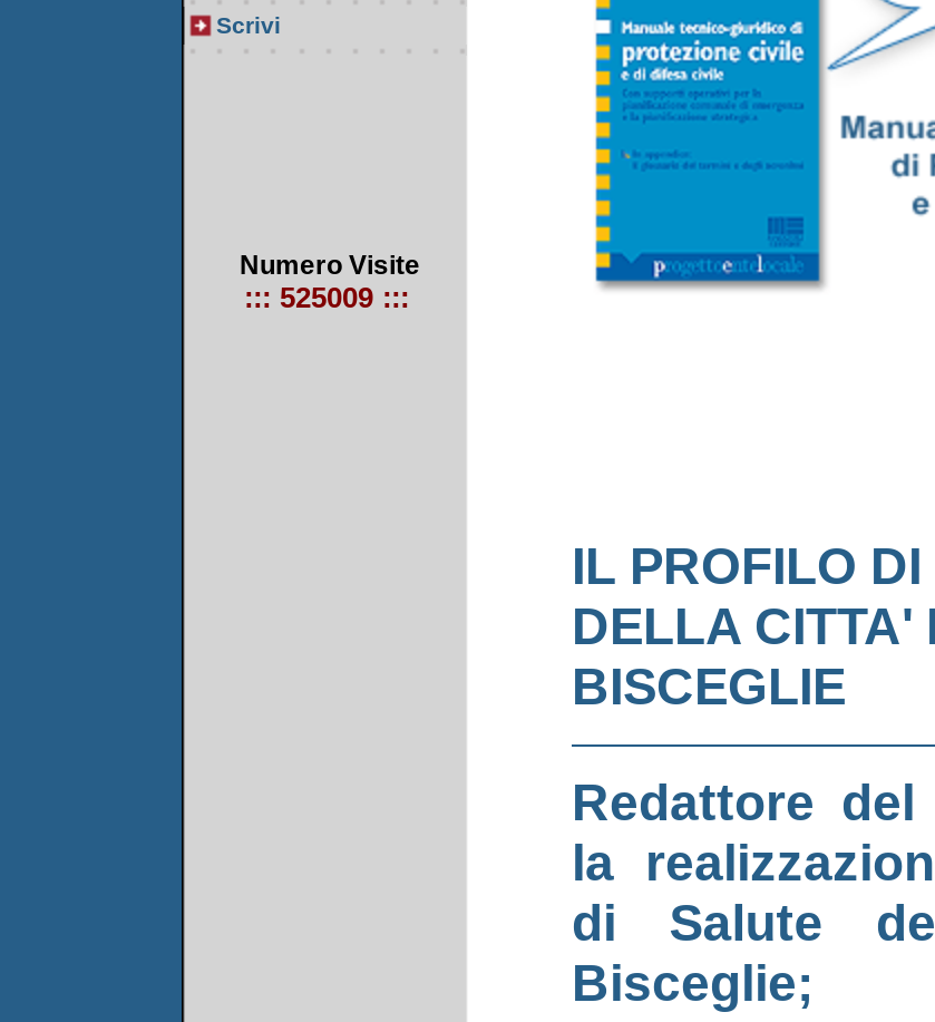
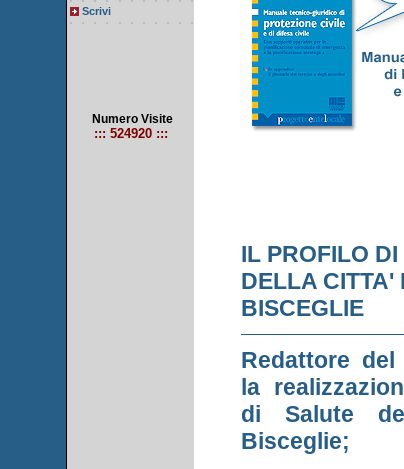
- ::: 525009 :::
+ ::: 524920 :::
